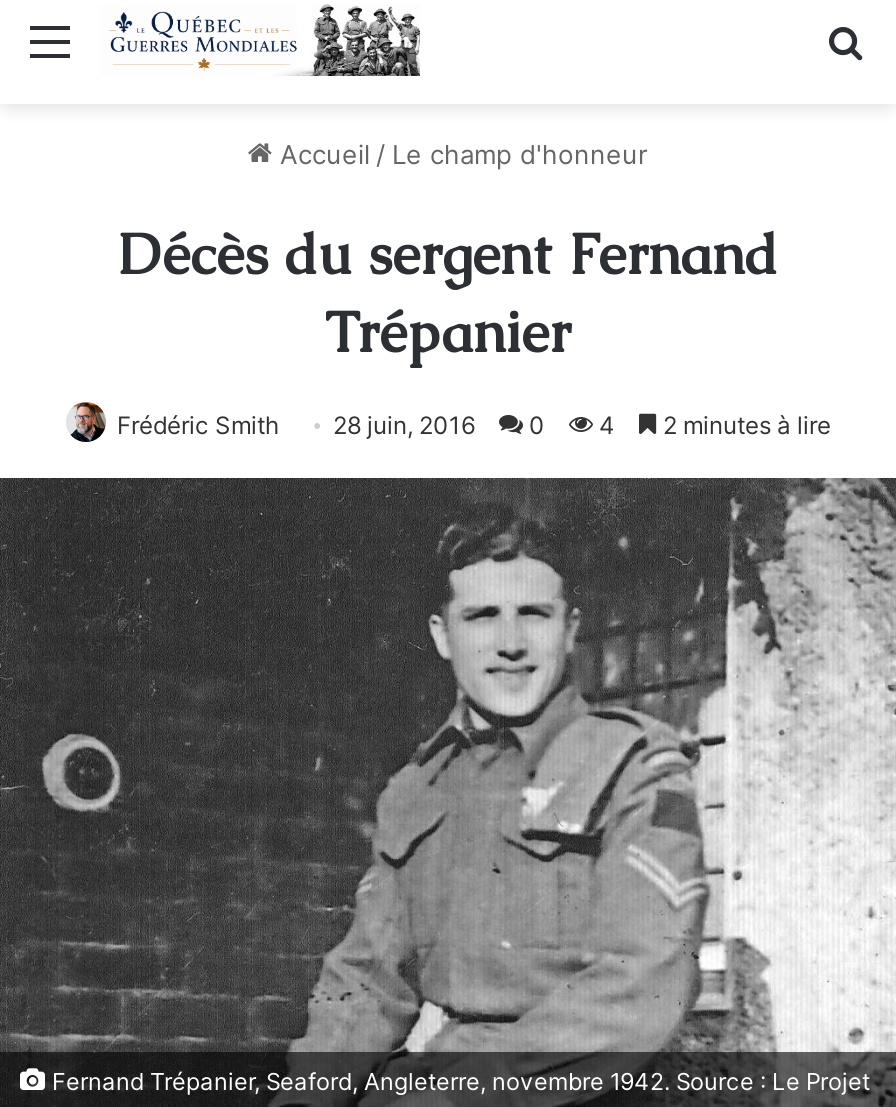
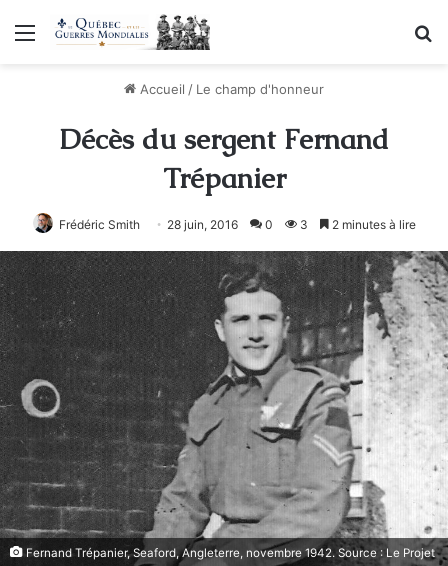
- Frédéric Smith 28 juin, 2016 0 4 2 minutes à lire
+ Frédéric Smith 28 juin, 2016 0 3 2 minutes à lire
